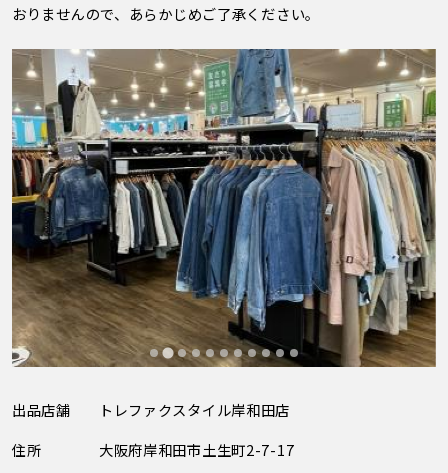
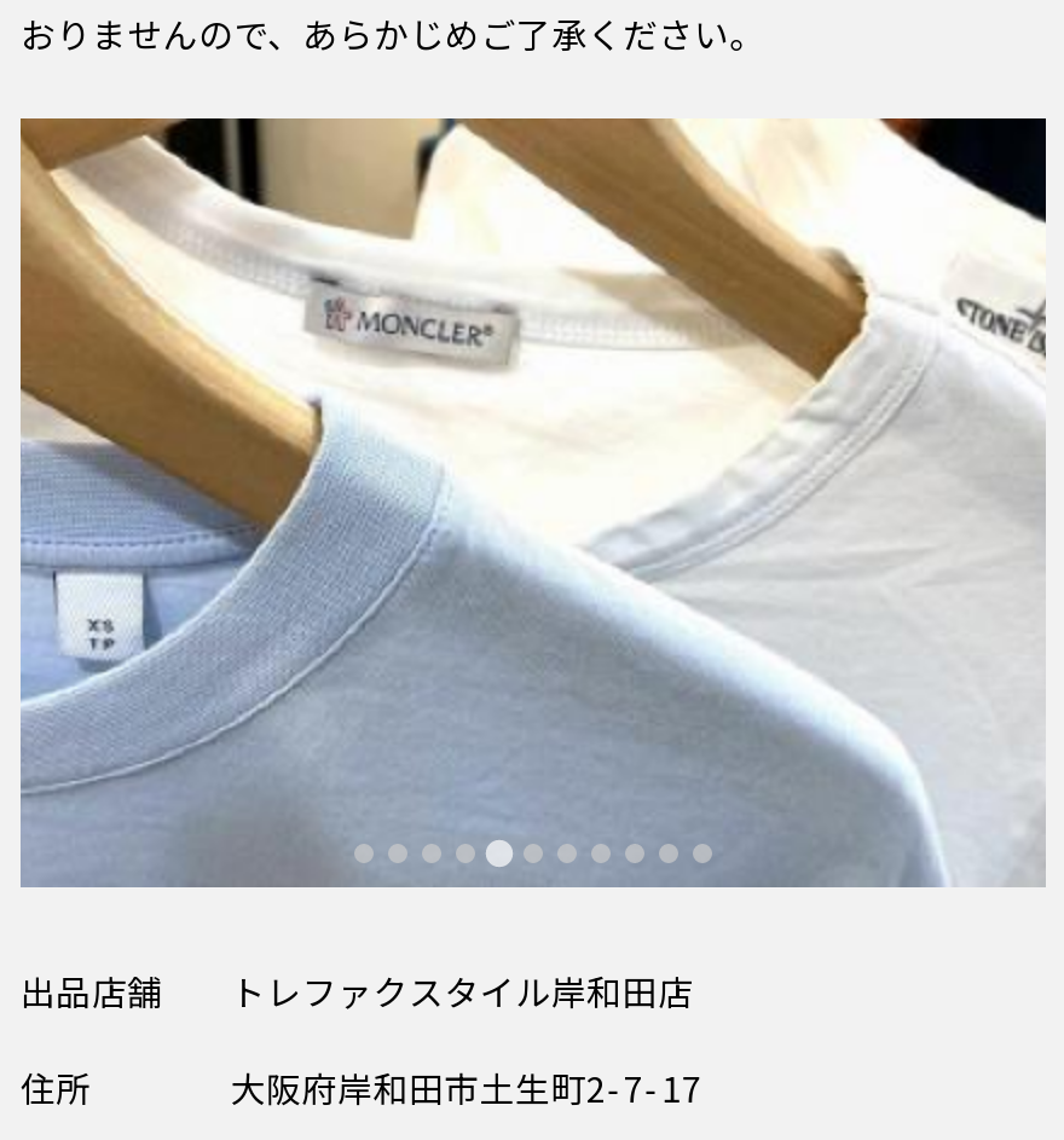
- [image]
+ [image]
